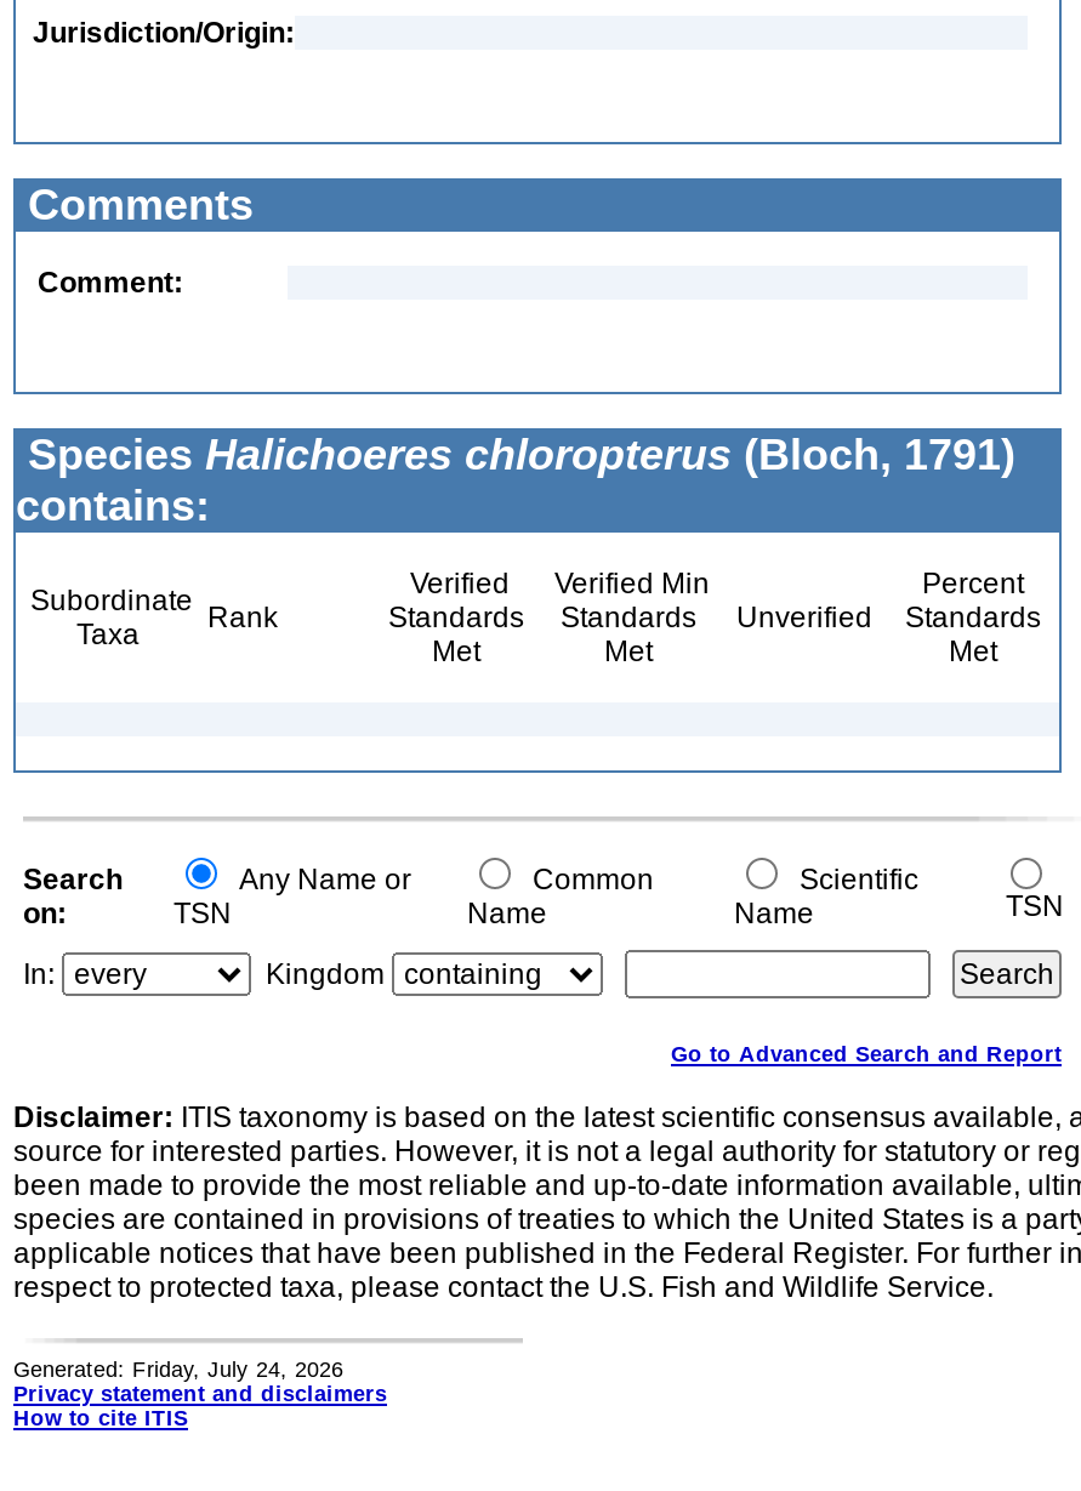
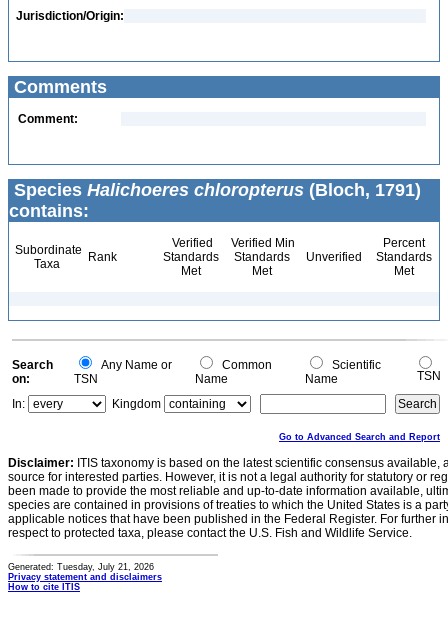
- Generated: Friday, July 24, 2026
+ Generated: Tuesday, July 21, 2026
